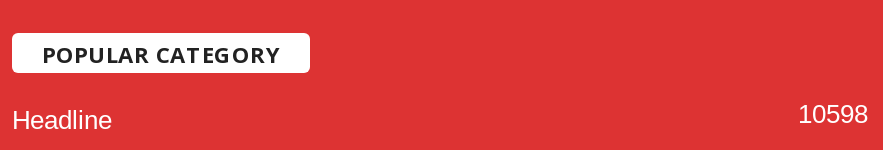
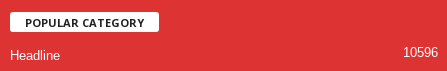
- 10598
+ 10596
